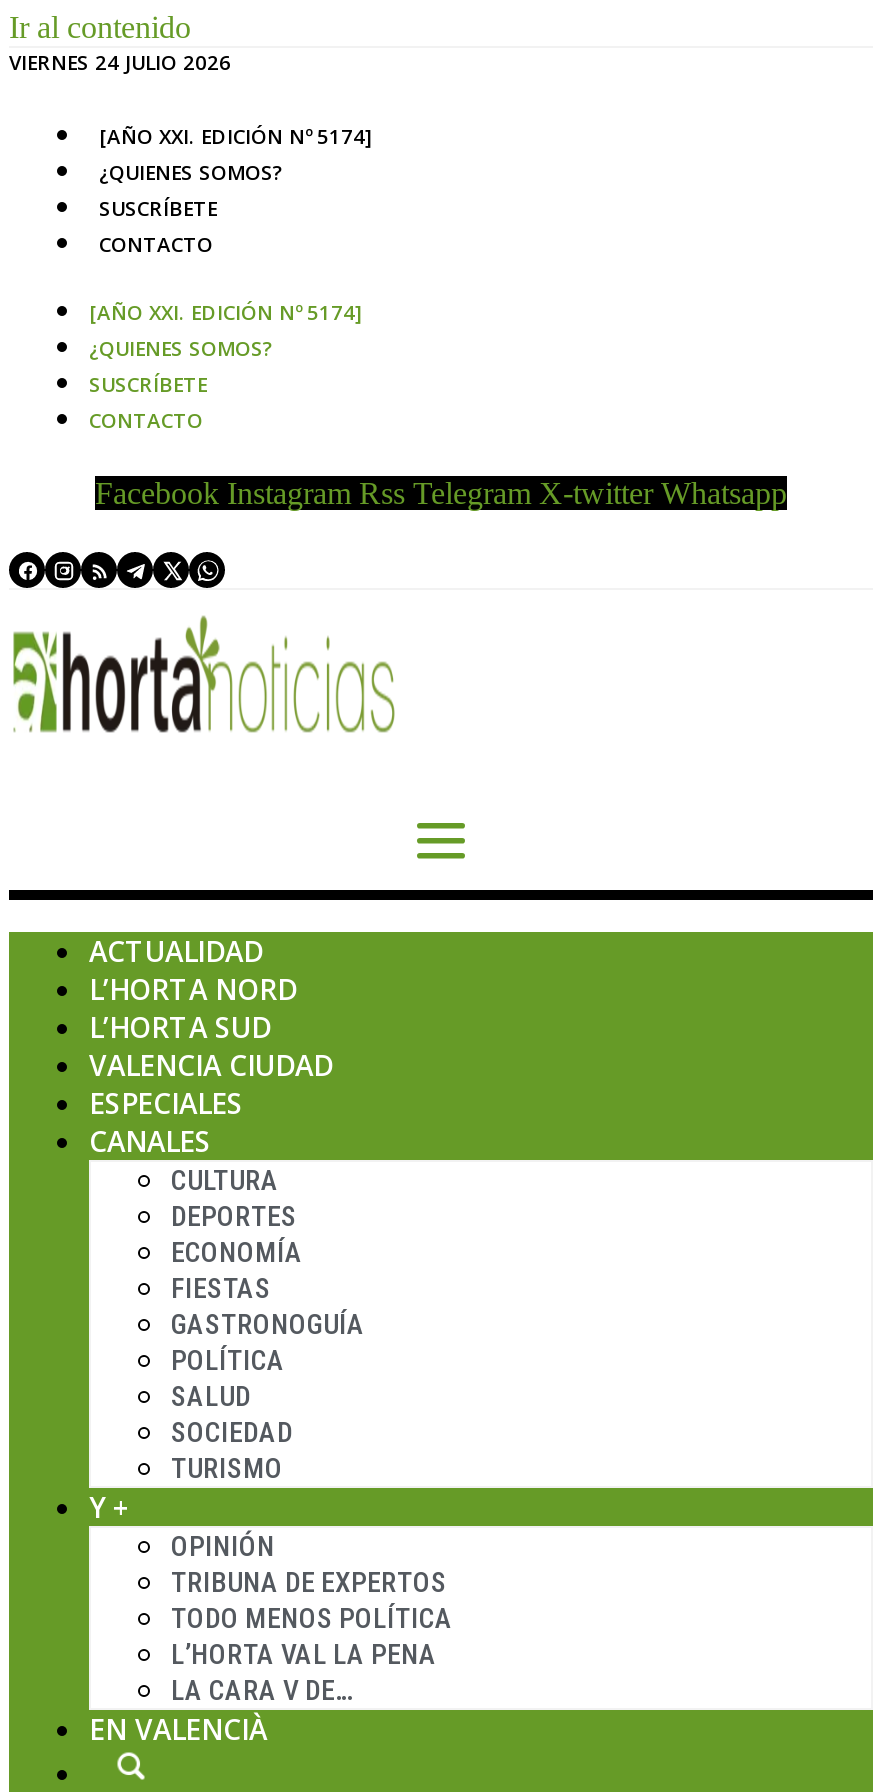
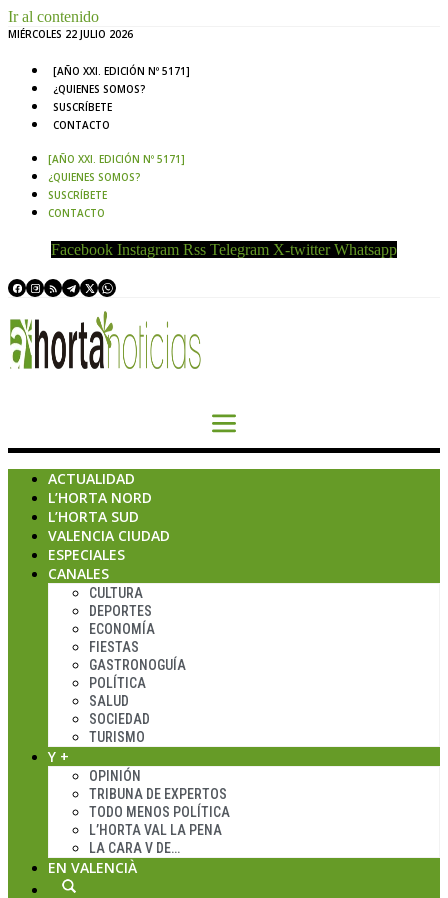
- VIERNES 24 JULIO 2026
+ MIÉRCOLES 22 JULIO 2026

- [AÑO XXI. EDICIÓN Nº 5174]
+ [AÑO XXI. EDICIÓN Nº 5171]

- [AÑO XXI. EDICIÓN Nº 5174]
+ [AÑO XXI. EDICIÓN Nº 5171]
